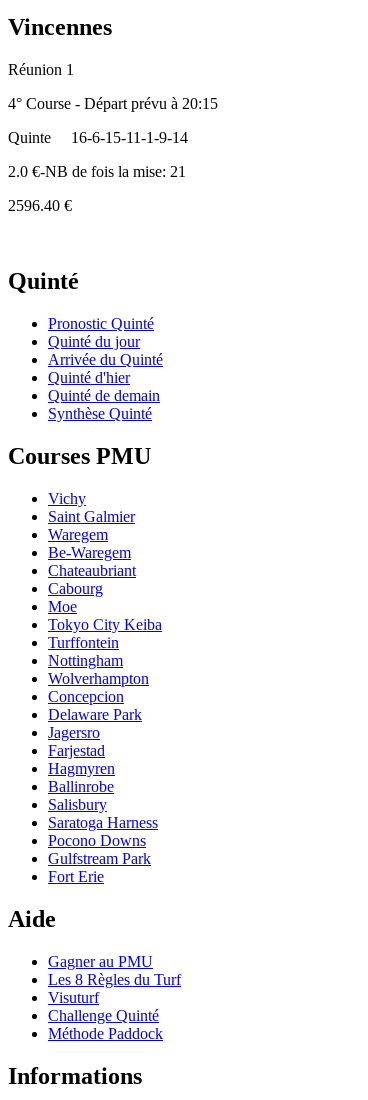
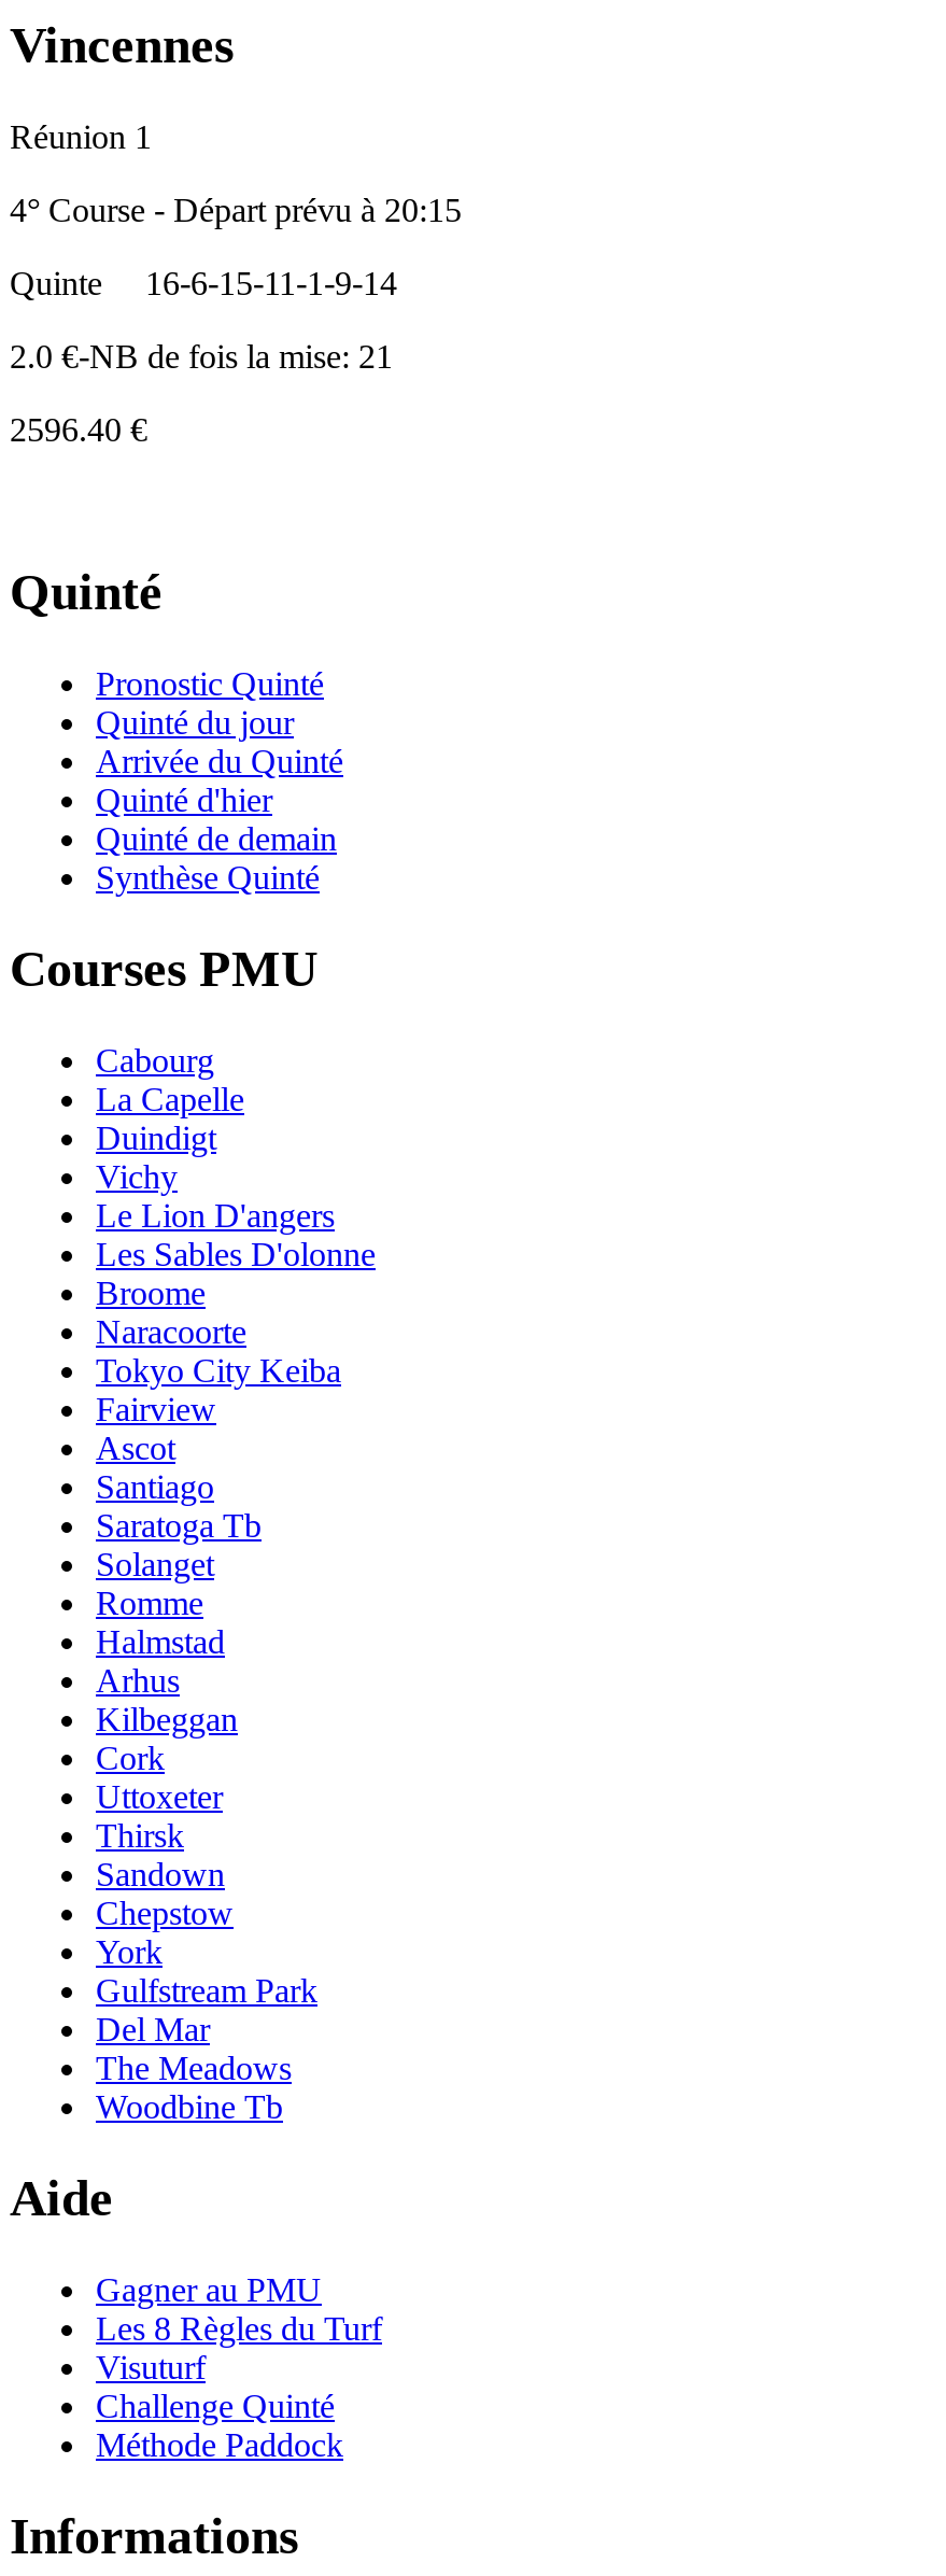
+ Cabourg
+ La Capelle
+ Duindigt

- Saint Galmier
- Waregem
- Be-Waregem
- Chateaubriant
- Cabourg
- Moe
+ Le Lion D'angers
+ Les Sables D'olonne
+ Broome
+ Naracoorte

- Turffontein
- Nottingham
- Wolverhampton
- Concepcion
- Delaware Park
- Jagersro
- Farjestad
- Hagmyren
- Ballinrobe
- Salisbury
- Saratoga Harness
- Pocono Downs
+ Fairview
+ Ascot
+ Santiago
+ Saratoga Tb
+ Solanget
+ Romme
+ Halmstad
+ Arhus
+ Kilbeggan
+ Cork
+ Uttoxeter
+ Thirsk
+ Sandown
+ Chepstow
+ York

- Fort Erie
+ Del Mar
+ The Meadows
+ Woodbine Tb
